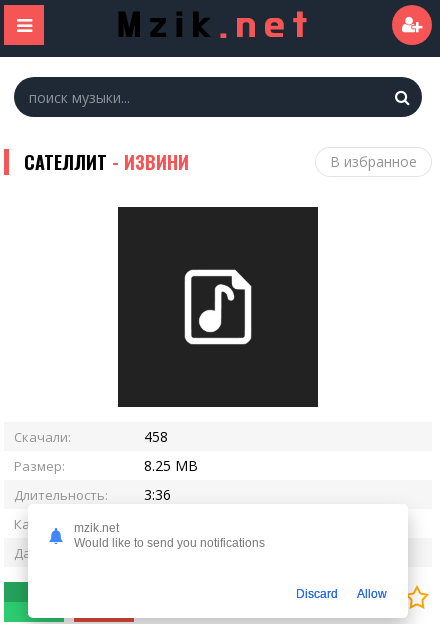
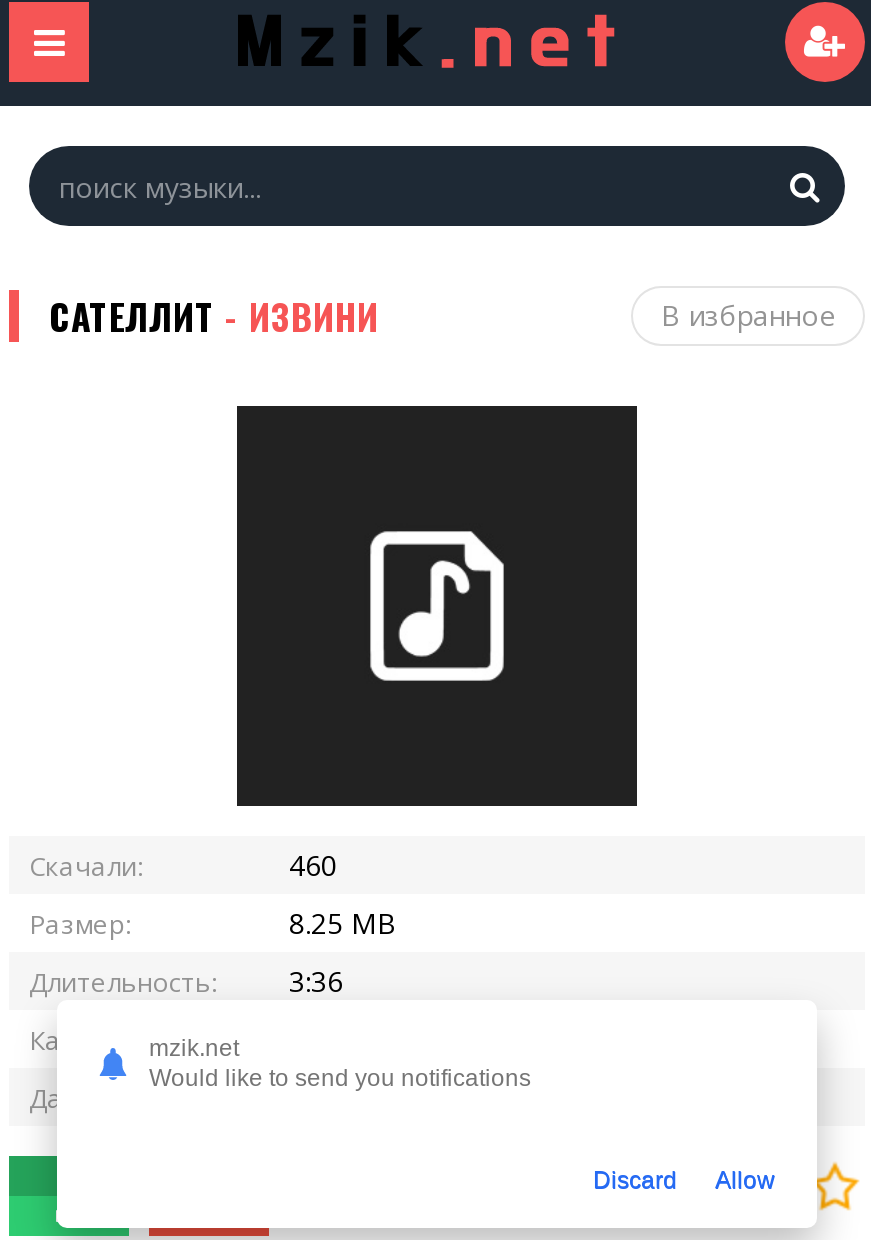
- 458
+ 460
